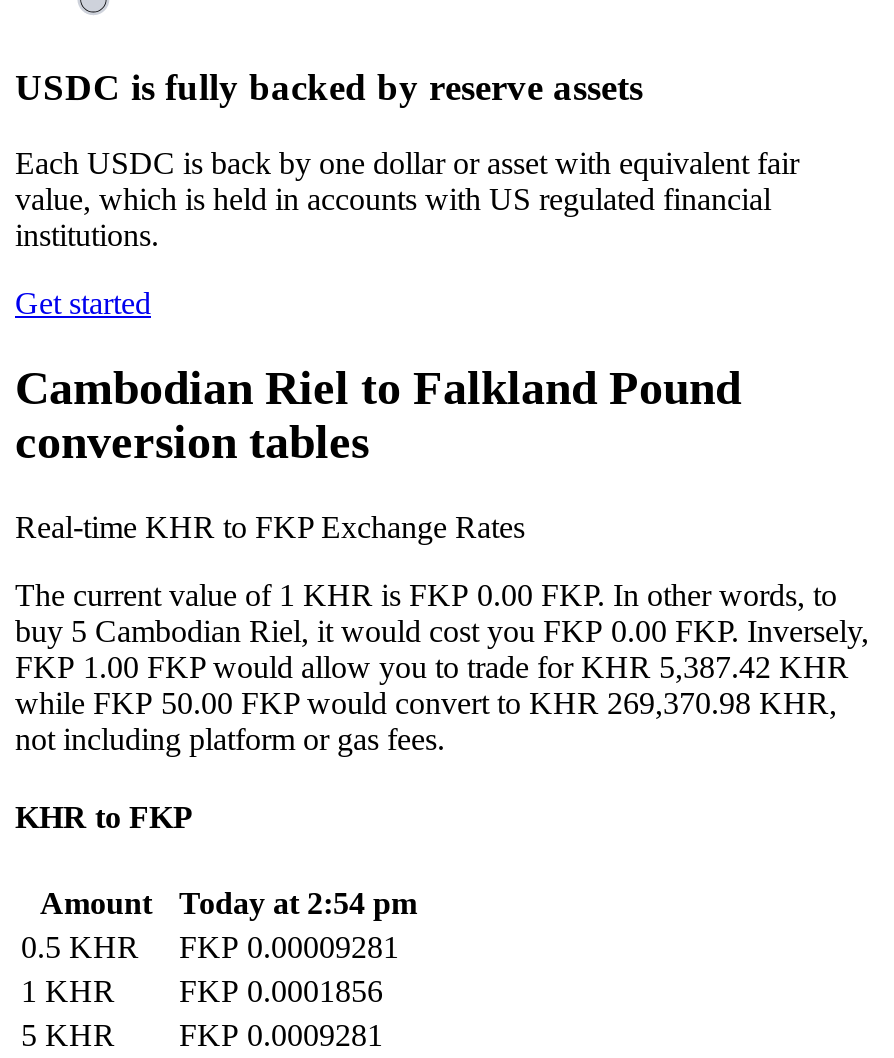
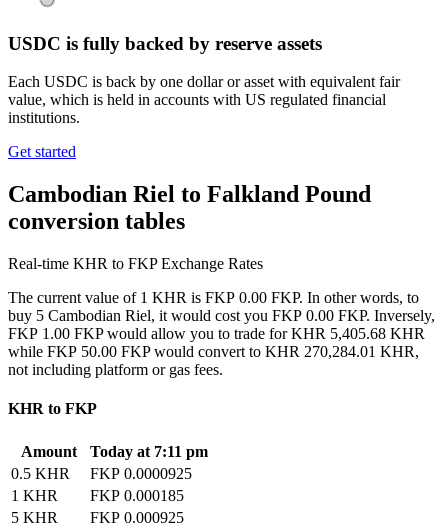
- FKP 1.00 FKP would allow you to trade for KHR 5,387.42 KHR
+ FKP 1.00 FKP would allow you to trade for KHR 5,405.68 KHR

- while FKP 50.00 FKP would convert to KHR 269,370.98 KHR,
+ while FKP 50.00 FKP would convert to KHR 270,284.01 KHR,

- Amount Today at 2:54 pm
+ Amount Today at 7:11 pm

- 0.5 KHR FKP 0.00009281
+ 0.5 KHR FKP 0.0000925

- 1 KHR FKP 0.0001856
+ 1 KHR FKP 0.000185

- 5 KHR FKP 0.0009281
+ 5 KHR FKP 0.000925
